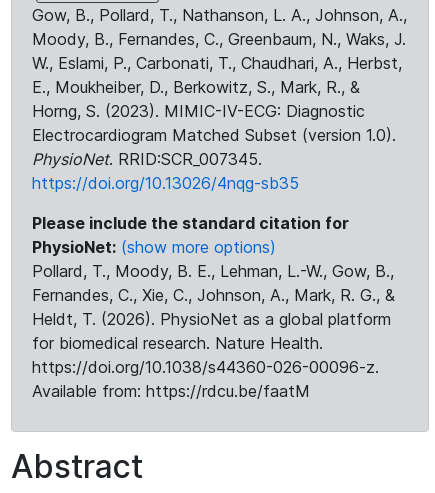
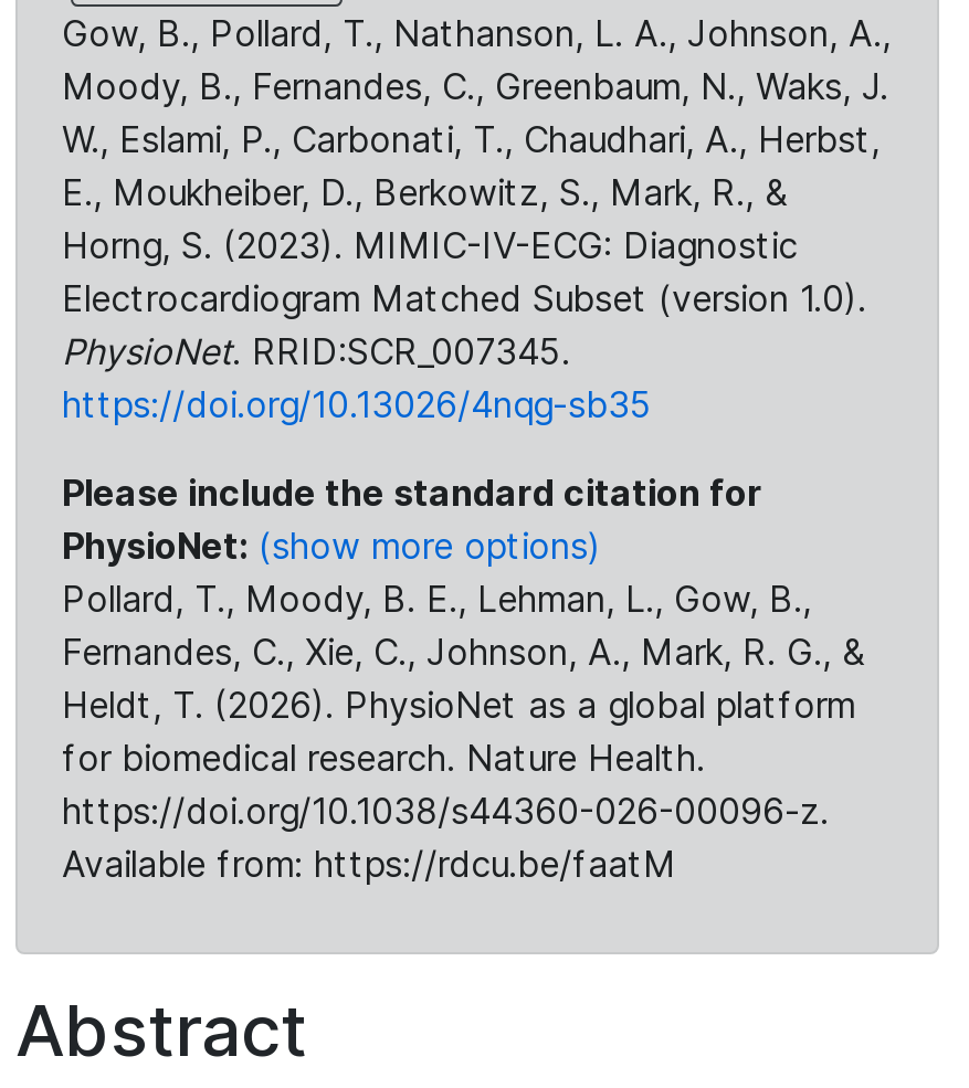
- Pollard, T., Moody, B. E., Lehman, L.-W., Gow, B.,
+ Pollard, T., Moody, B. E., Lehman, L., Gow, B.,
